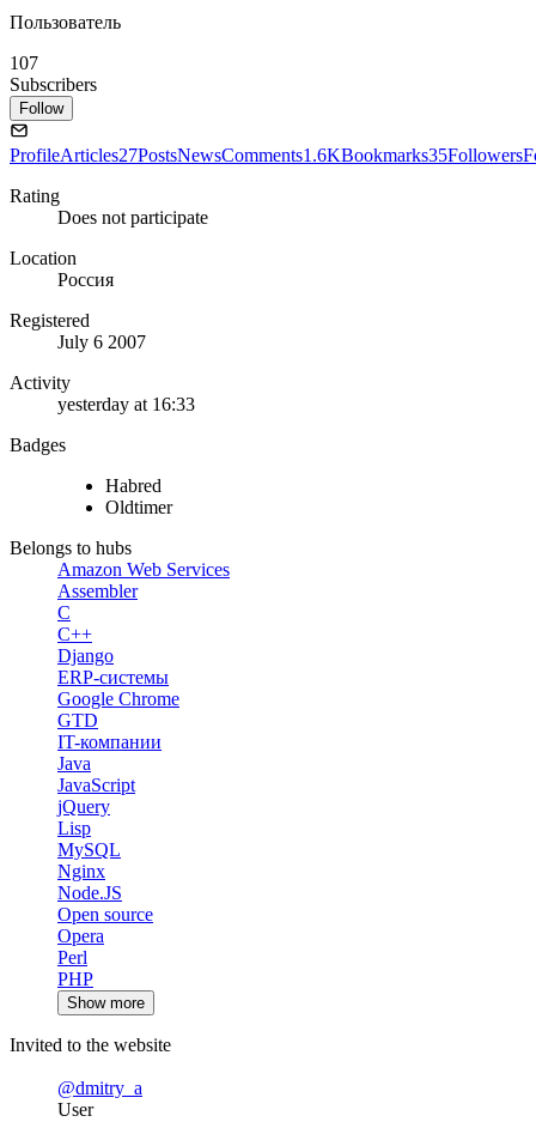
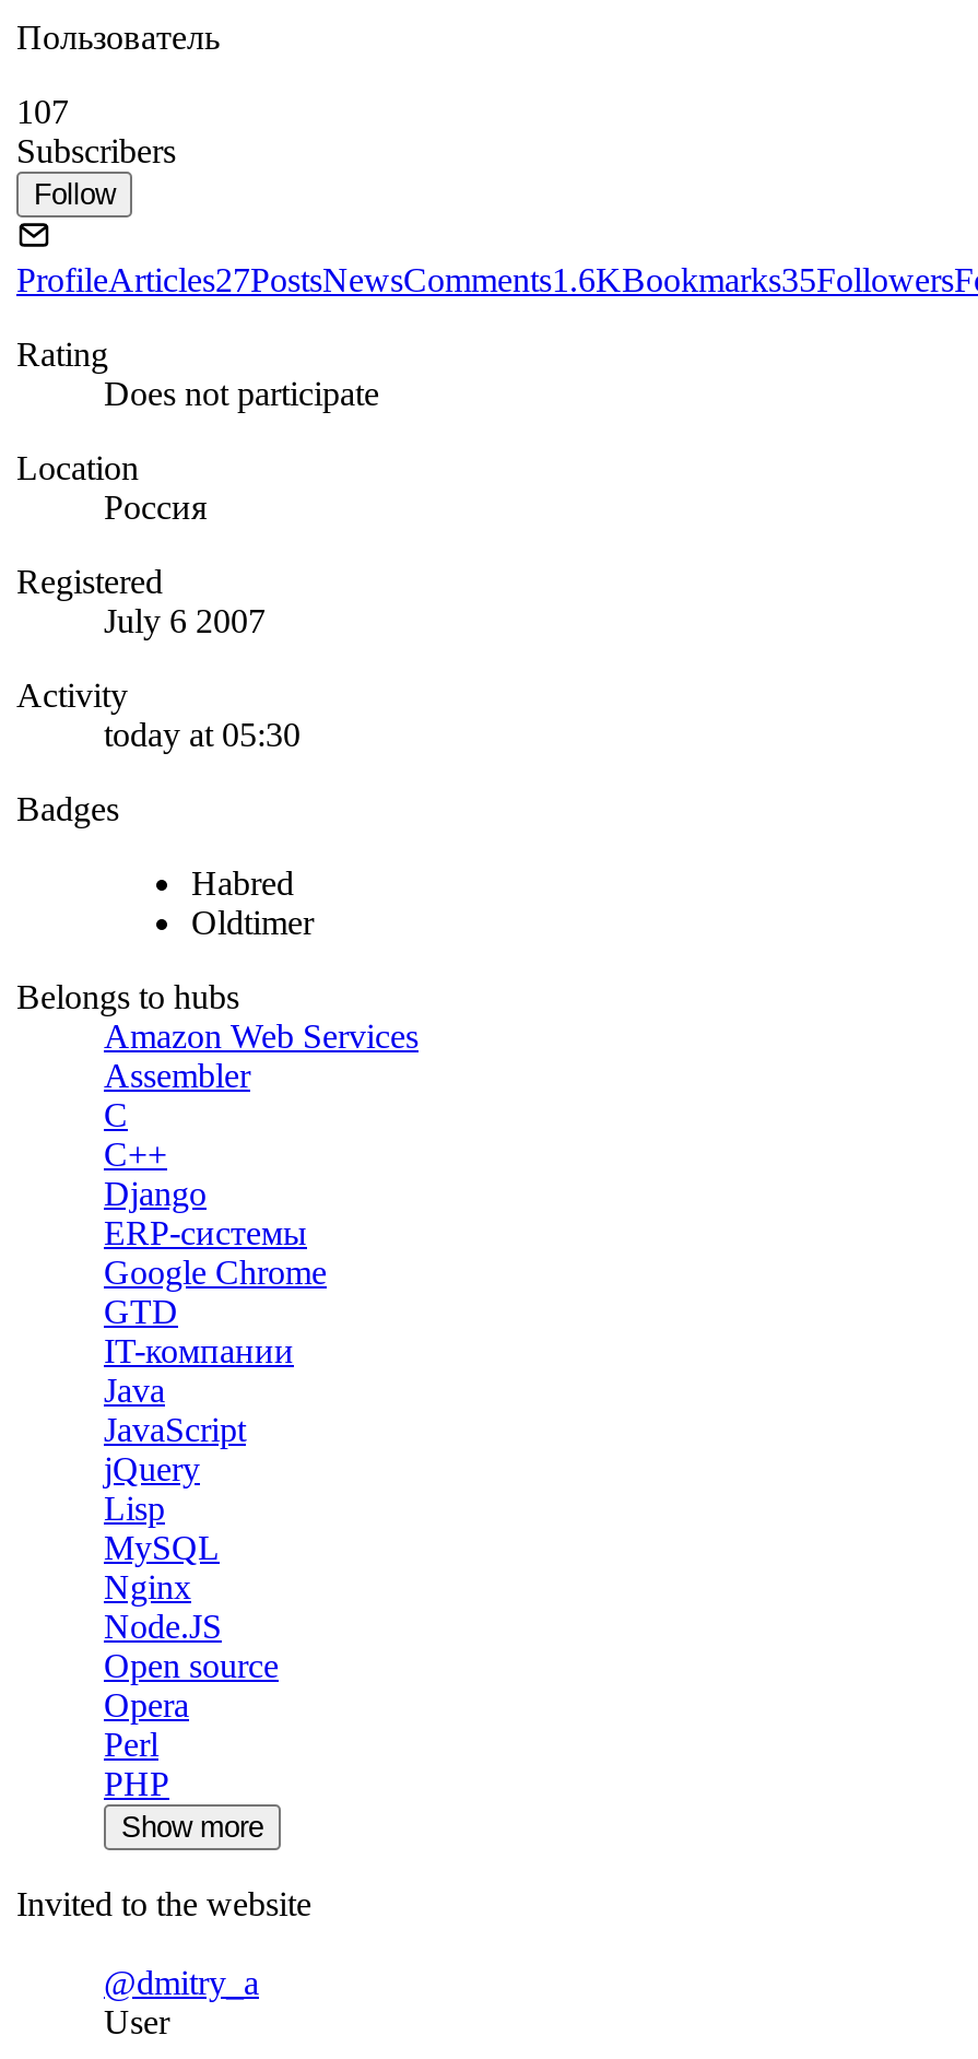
- yesterday at 16:33
+ today at 05:30
